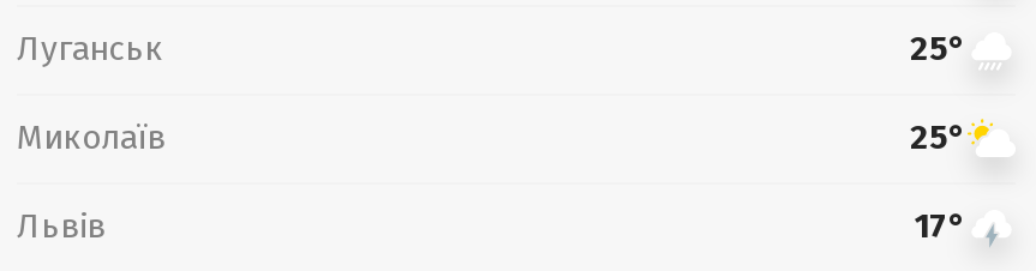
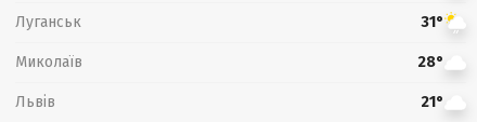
- 25°
+ 31°

- 25°
+ 28°

- 17°
+ 21°
